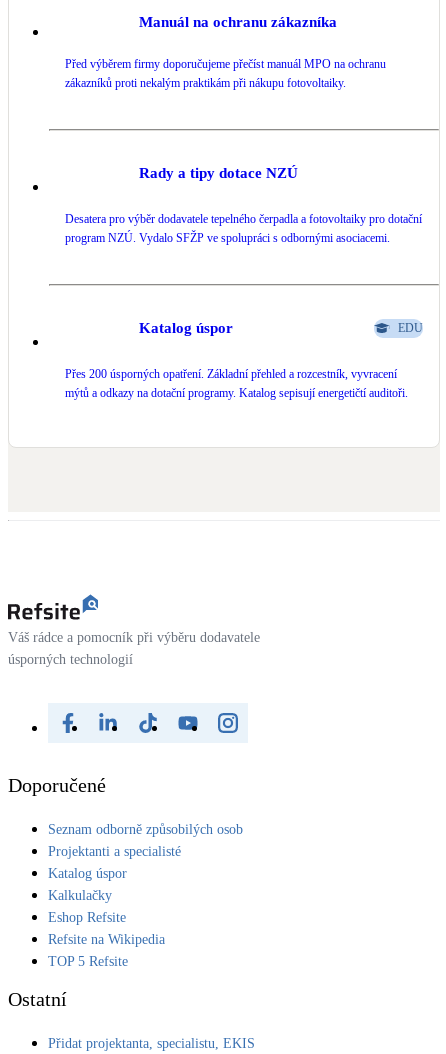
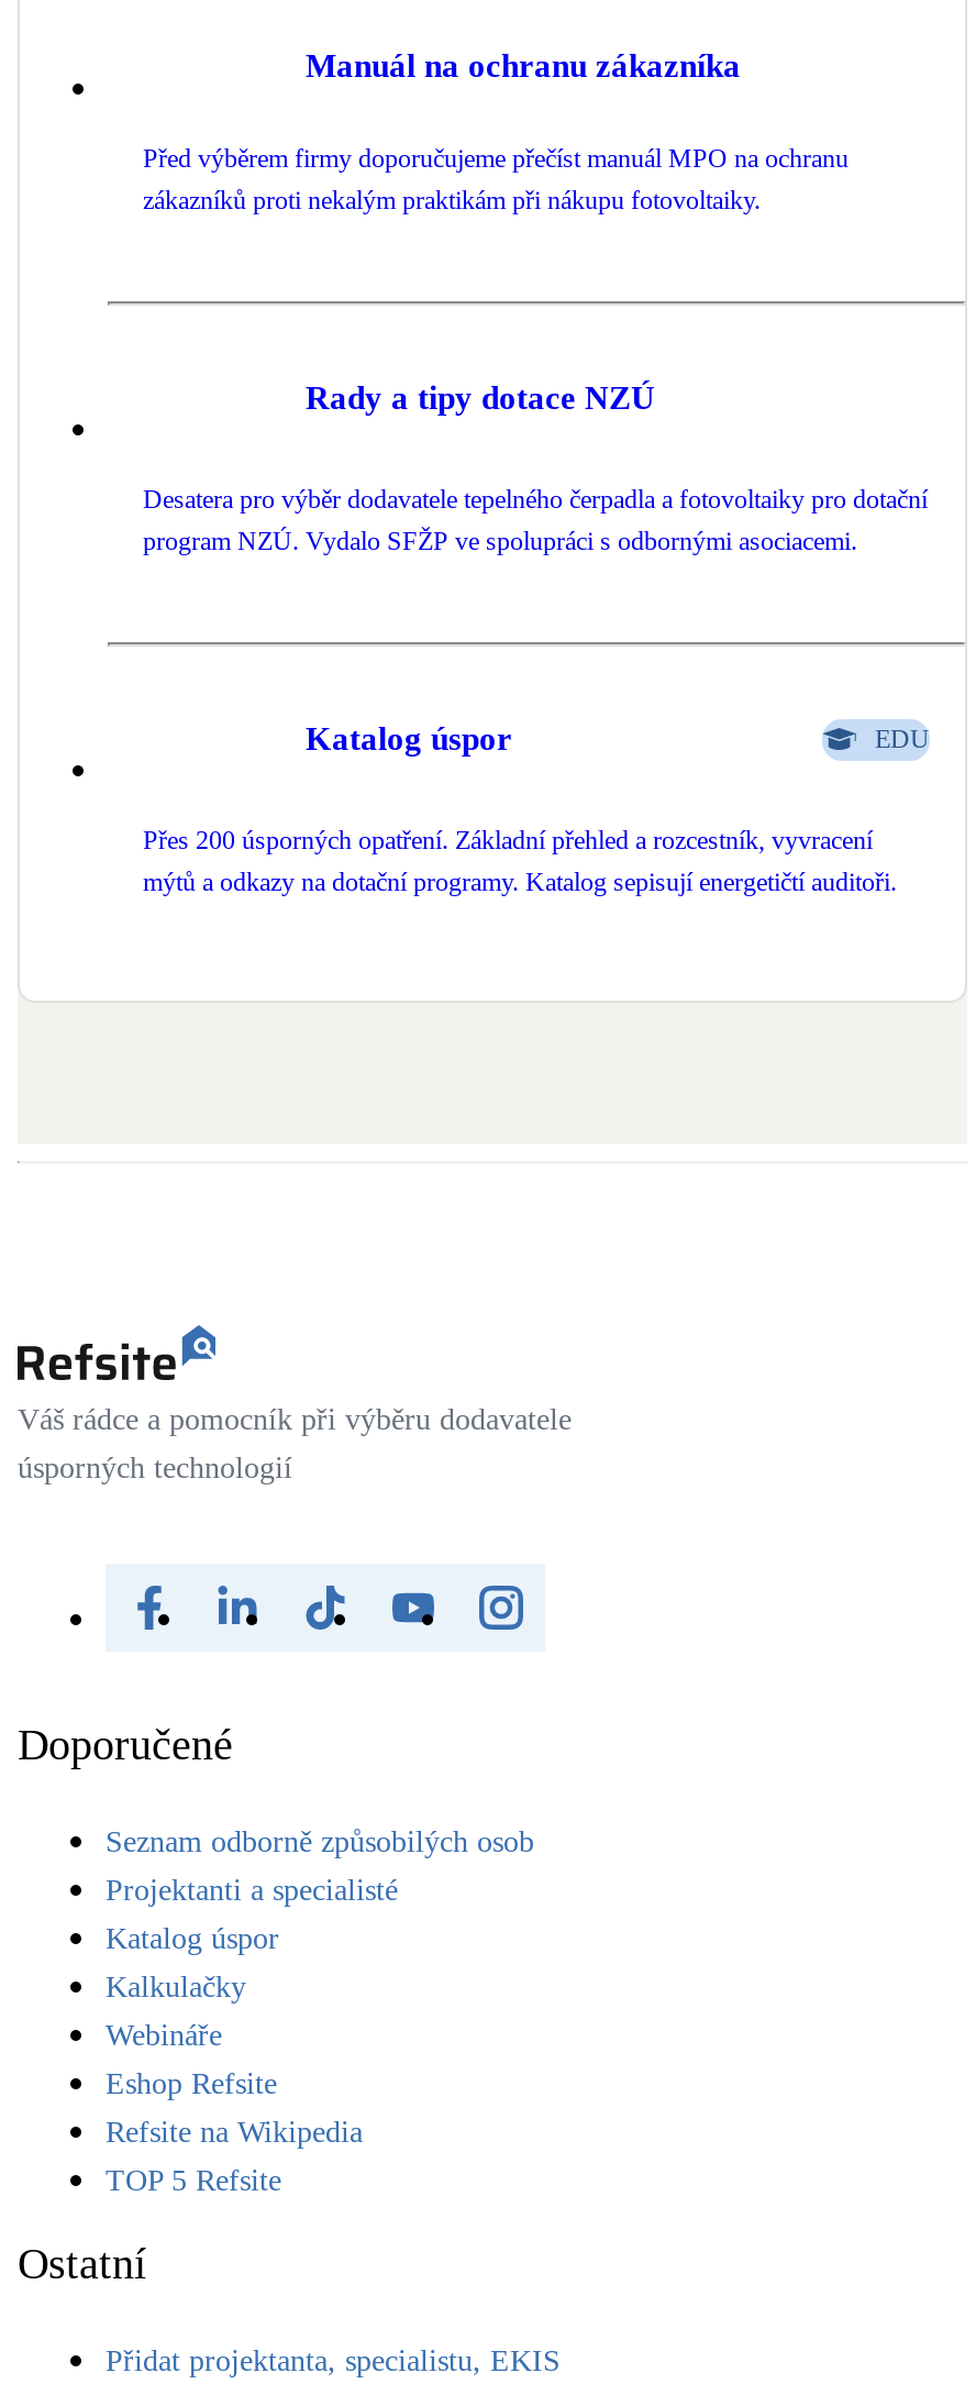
+ Webináře
